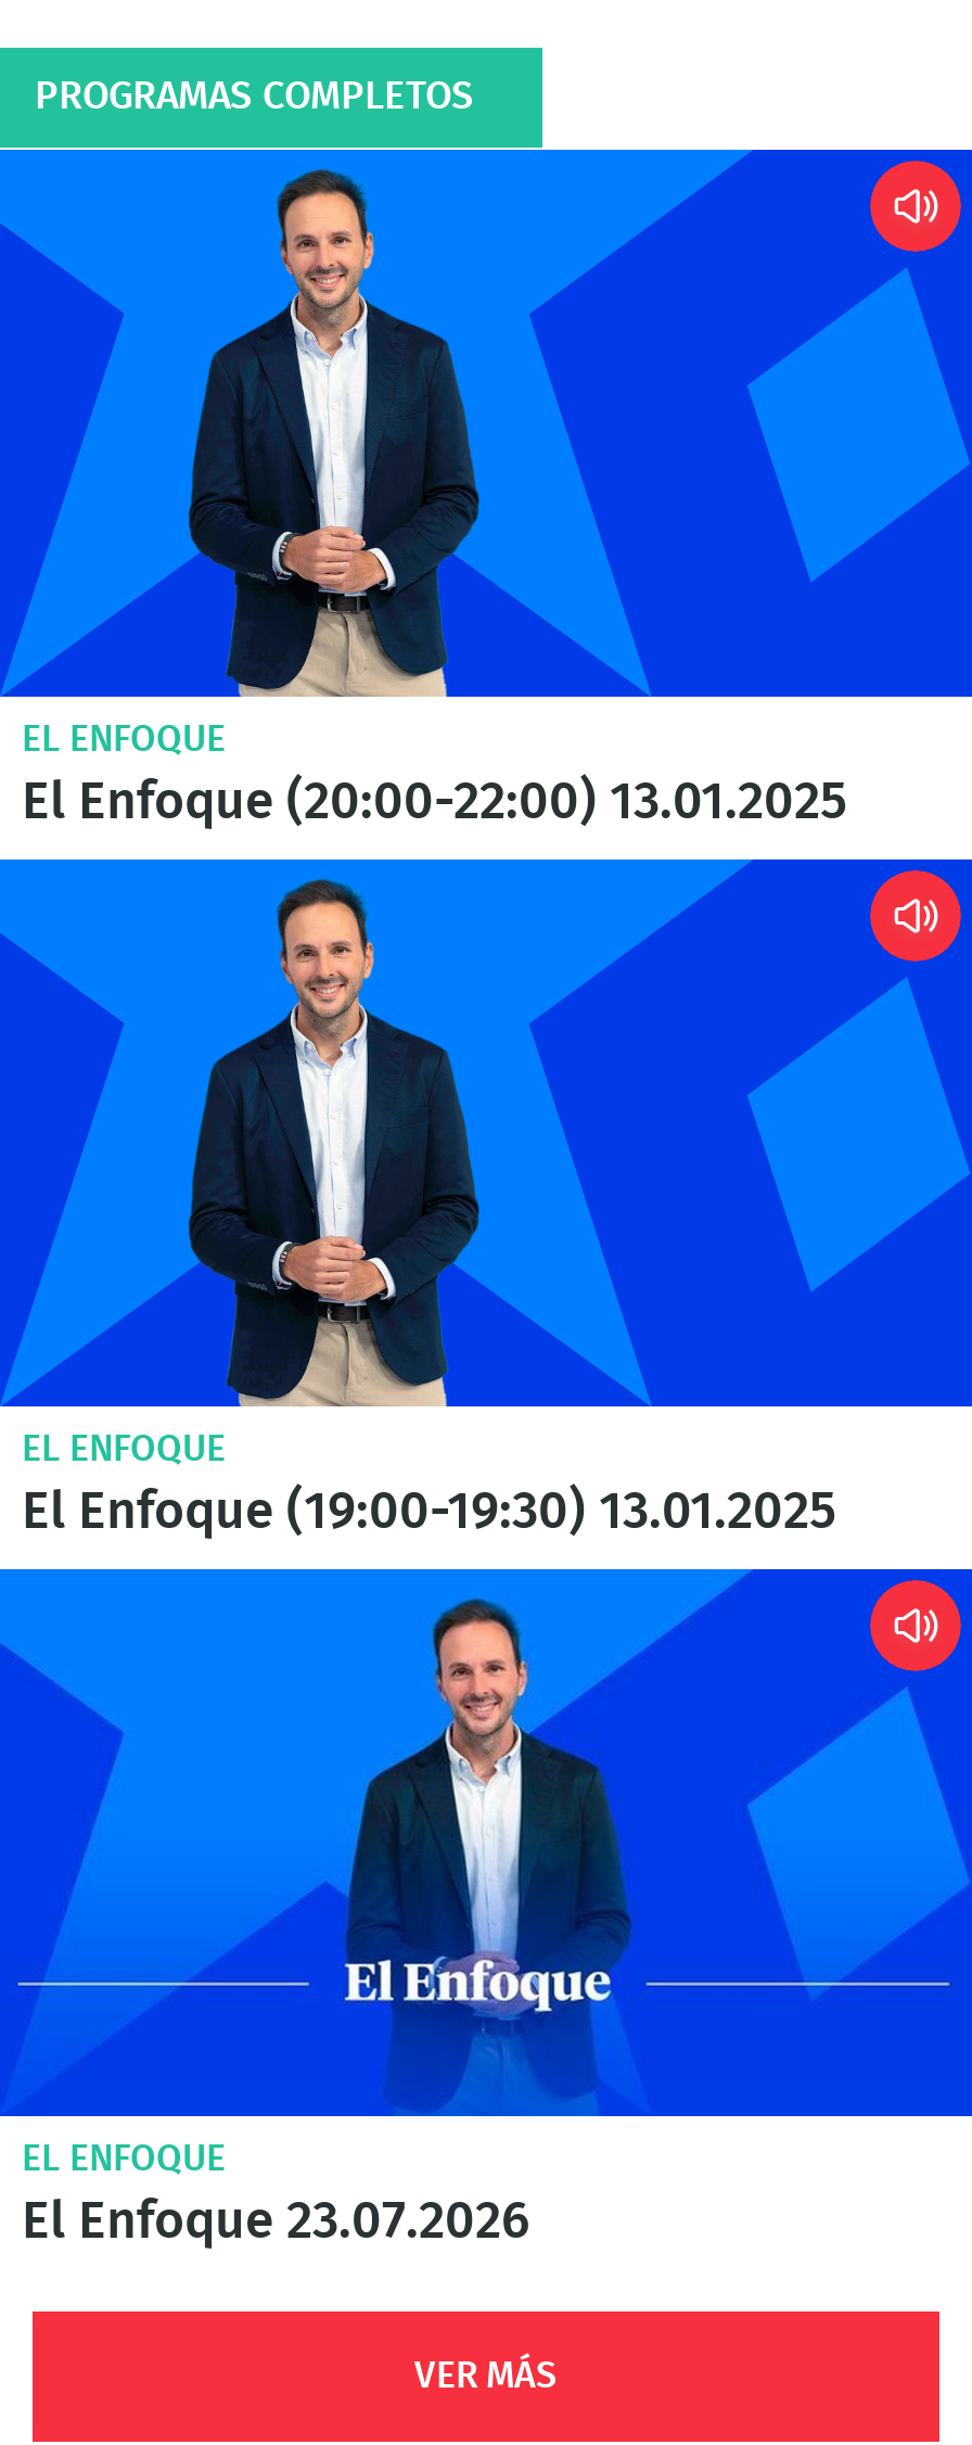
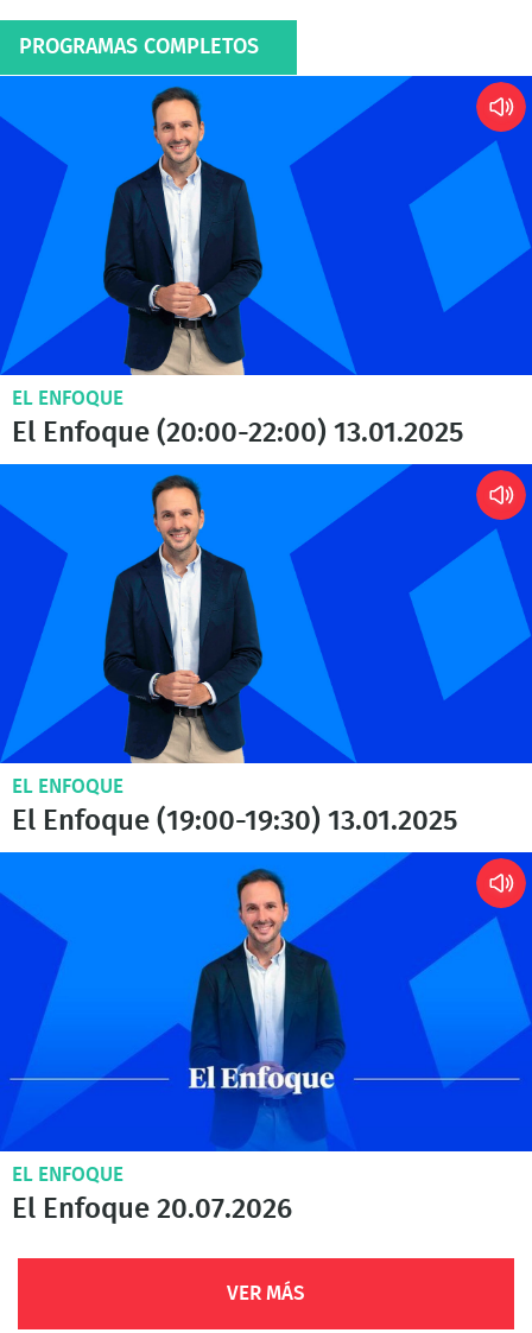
- El Enfoque 23.07.2026
+ El Enfoque 20.07.2026
